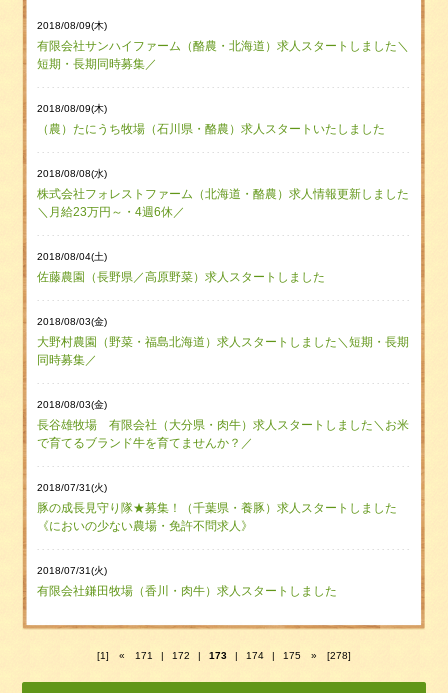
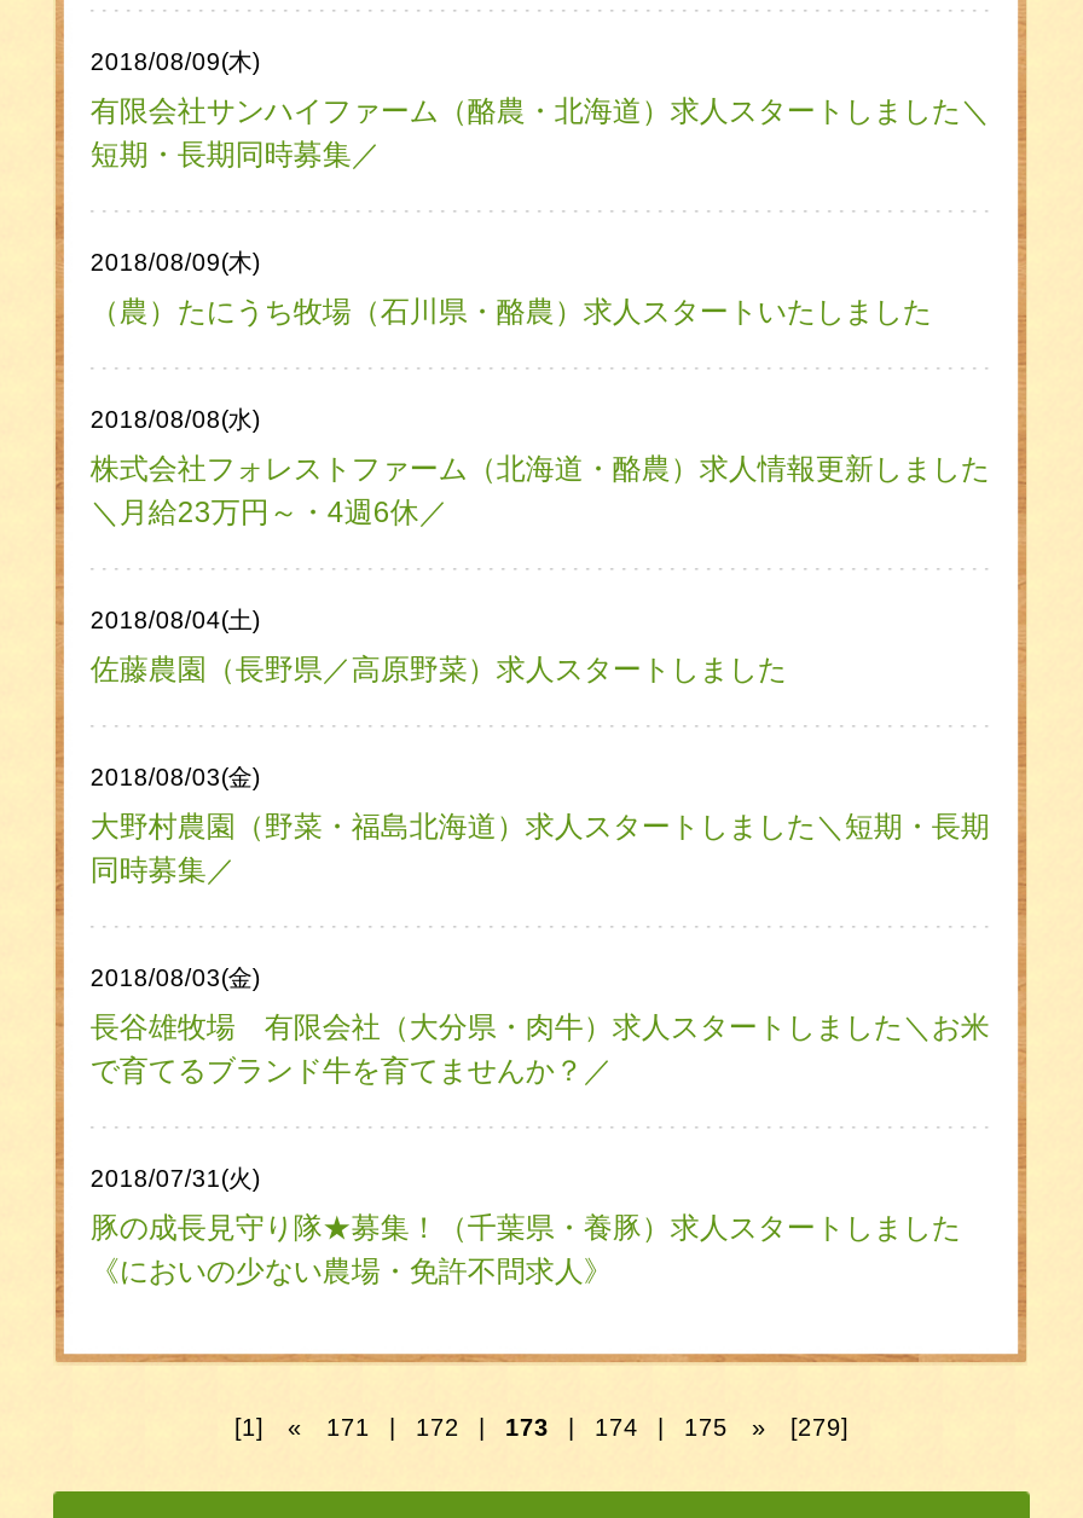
- 2018/07/31(火)
- 有限会社鎌田牧場（香川・肉牛）求人スタートしました

- [278]
+ [279]
